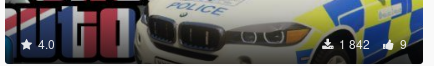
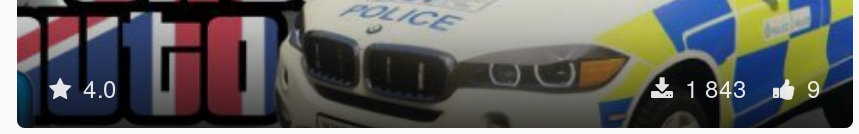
- 1 842 9
+ 1 843 9
